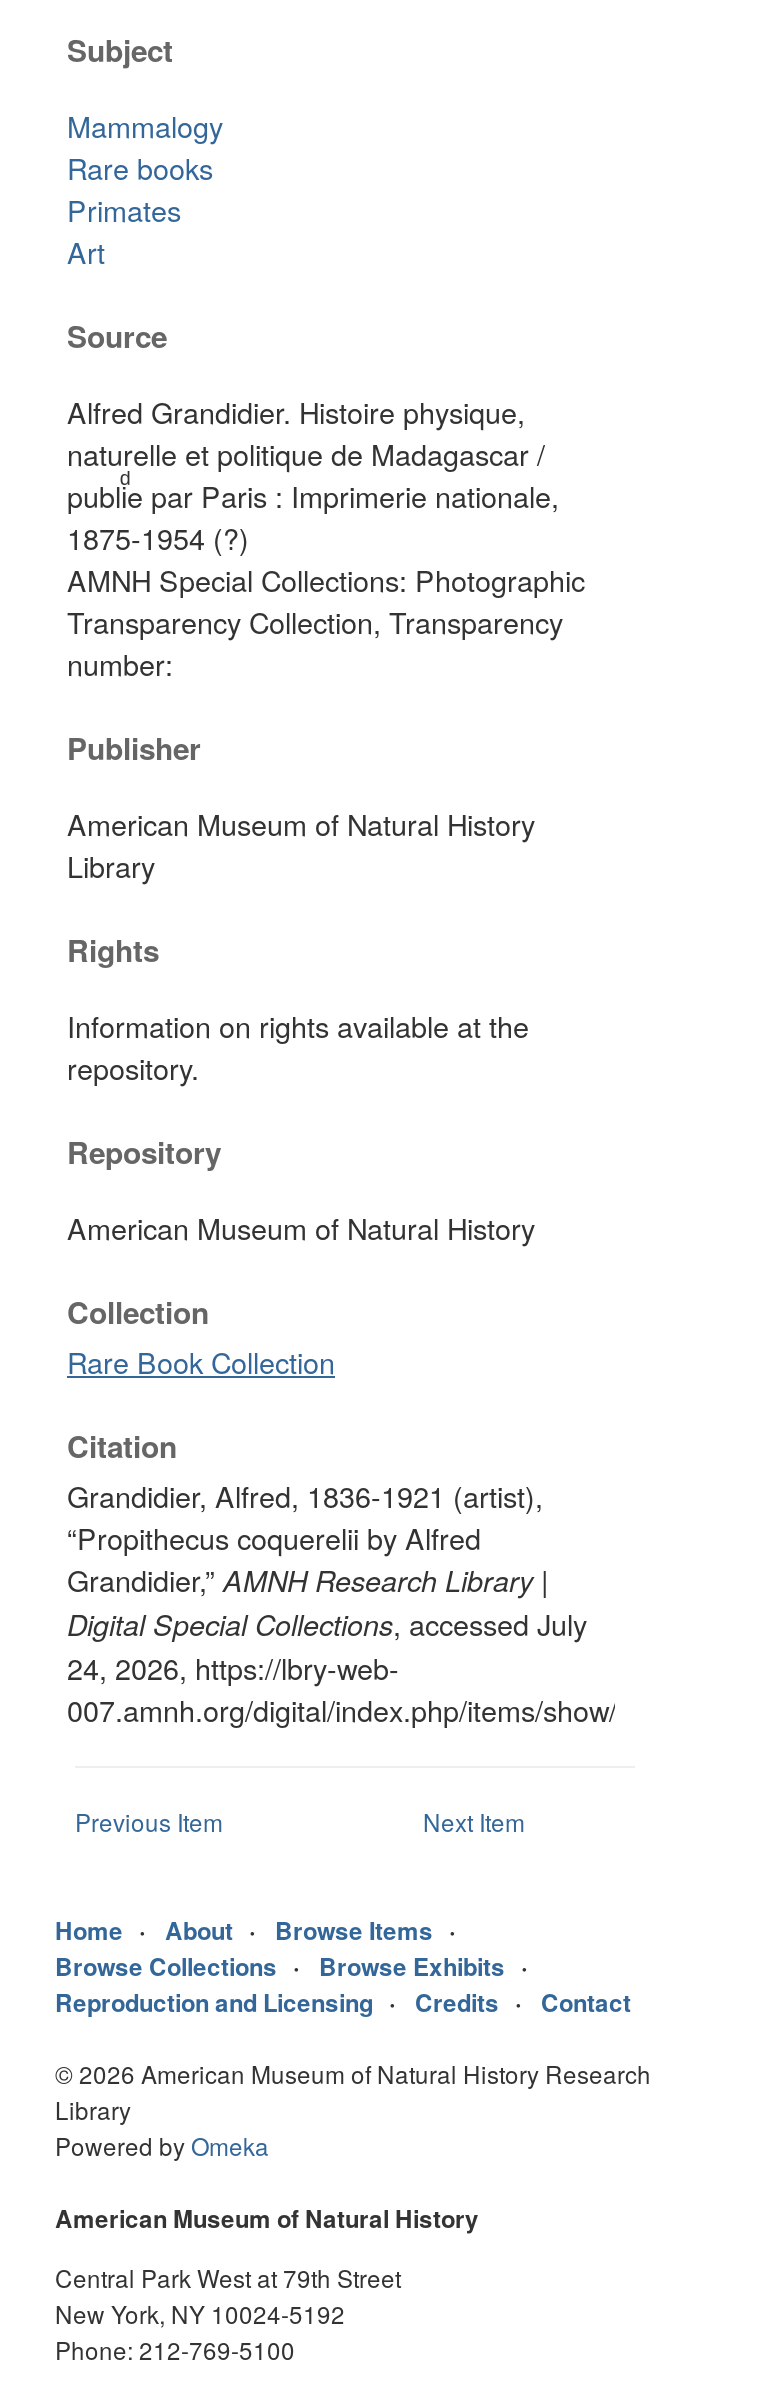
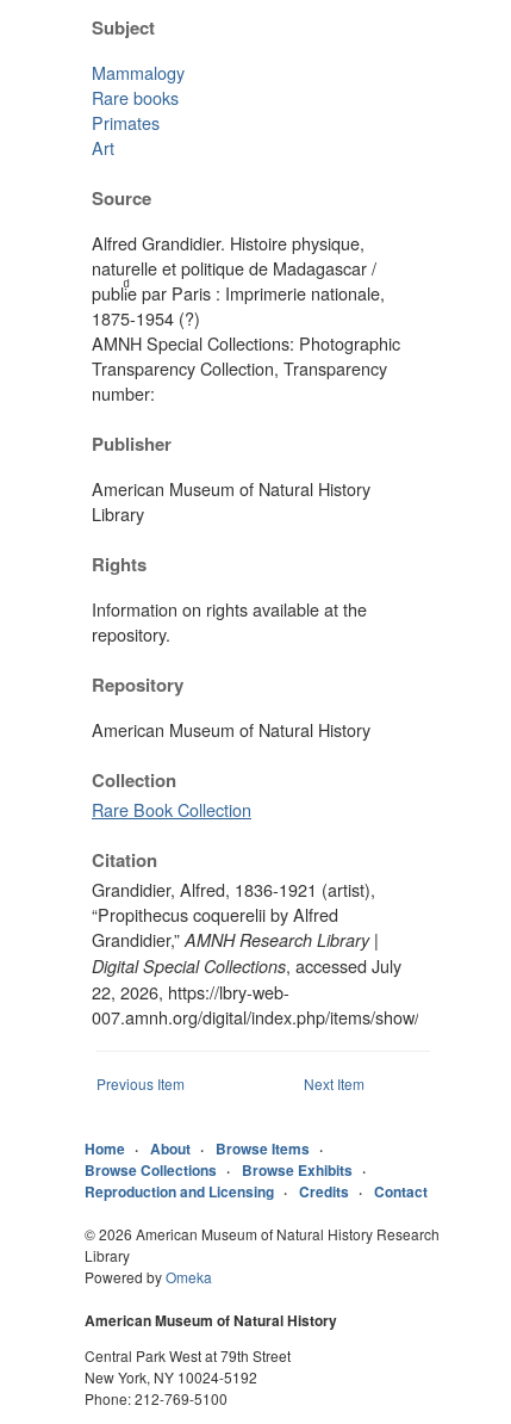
- 24, 2026, https://lbry-web-
+ 22, 2026, https://lbry-web-
